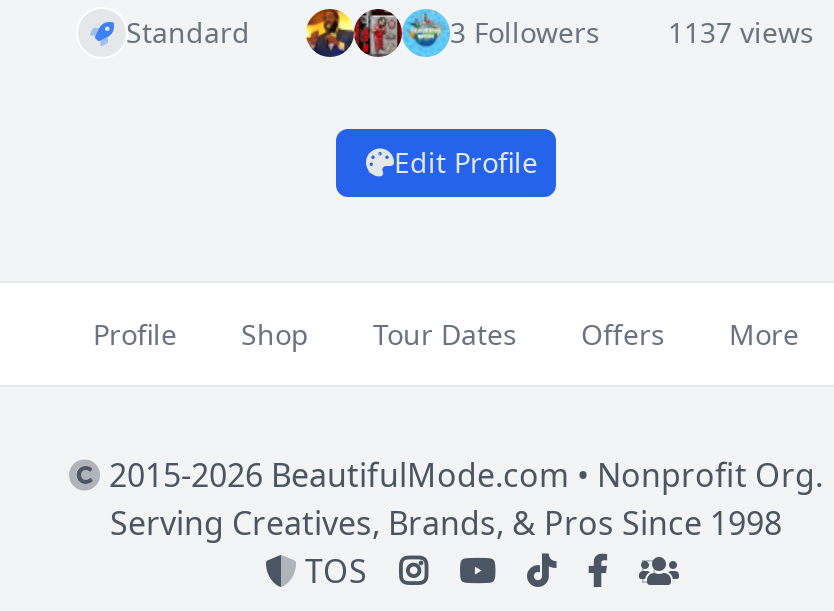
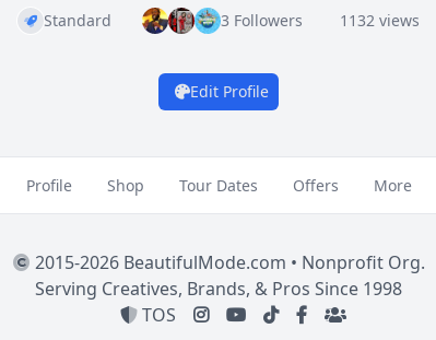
- 3 Followers 1137 views
+ 3 Followers 1132 views
